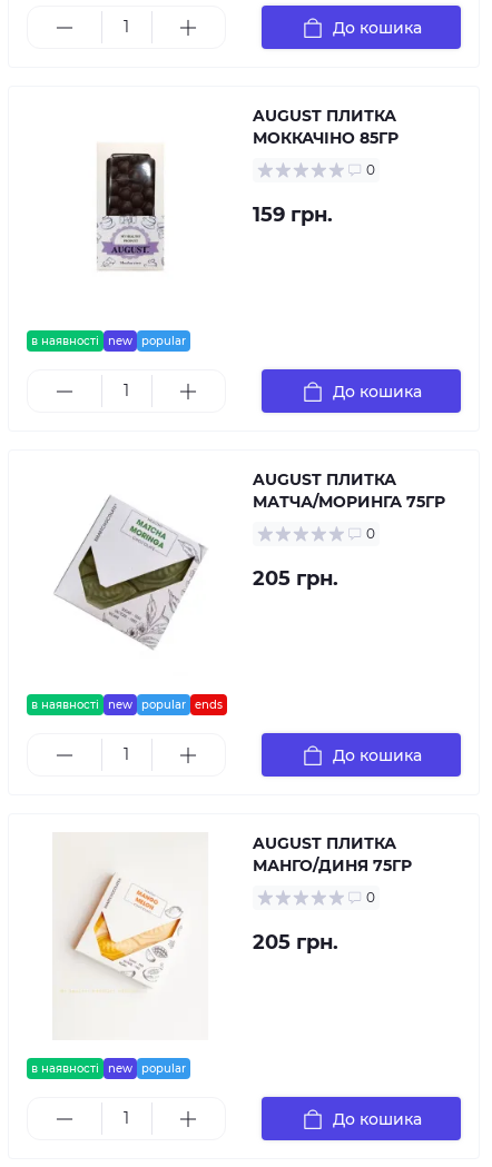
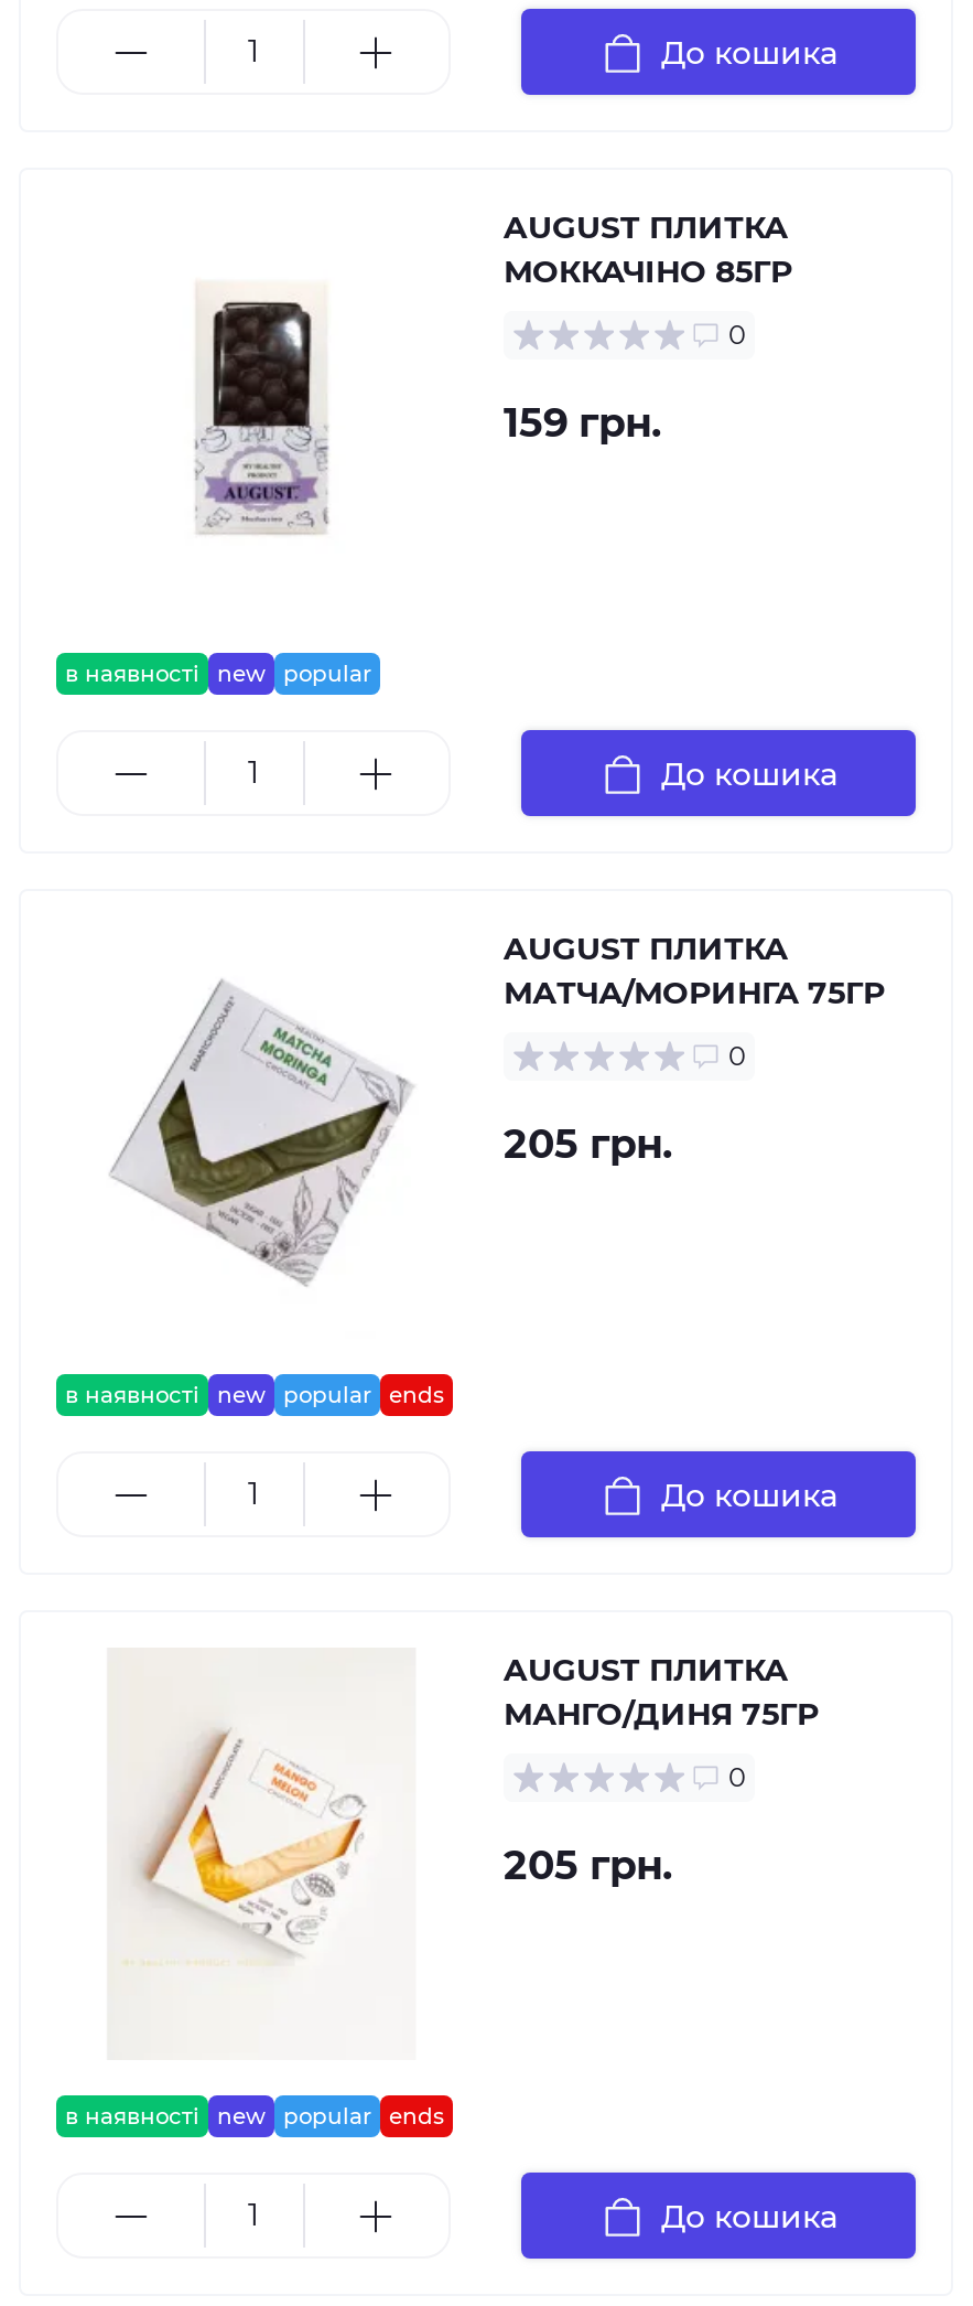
+ ends
